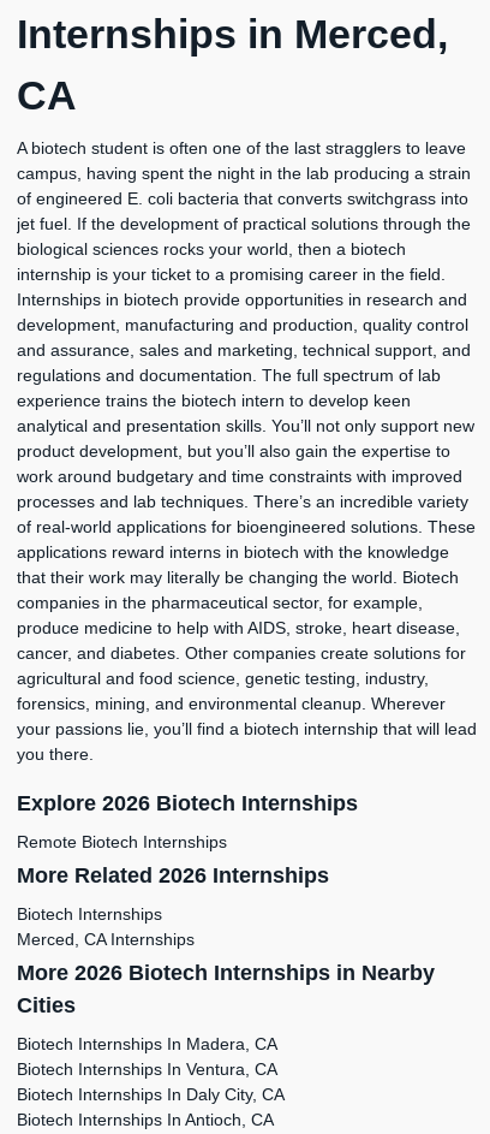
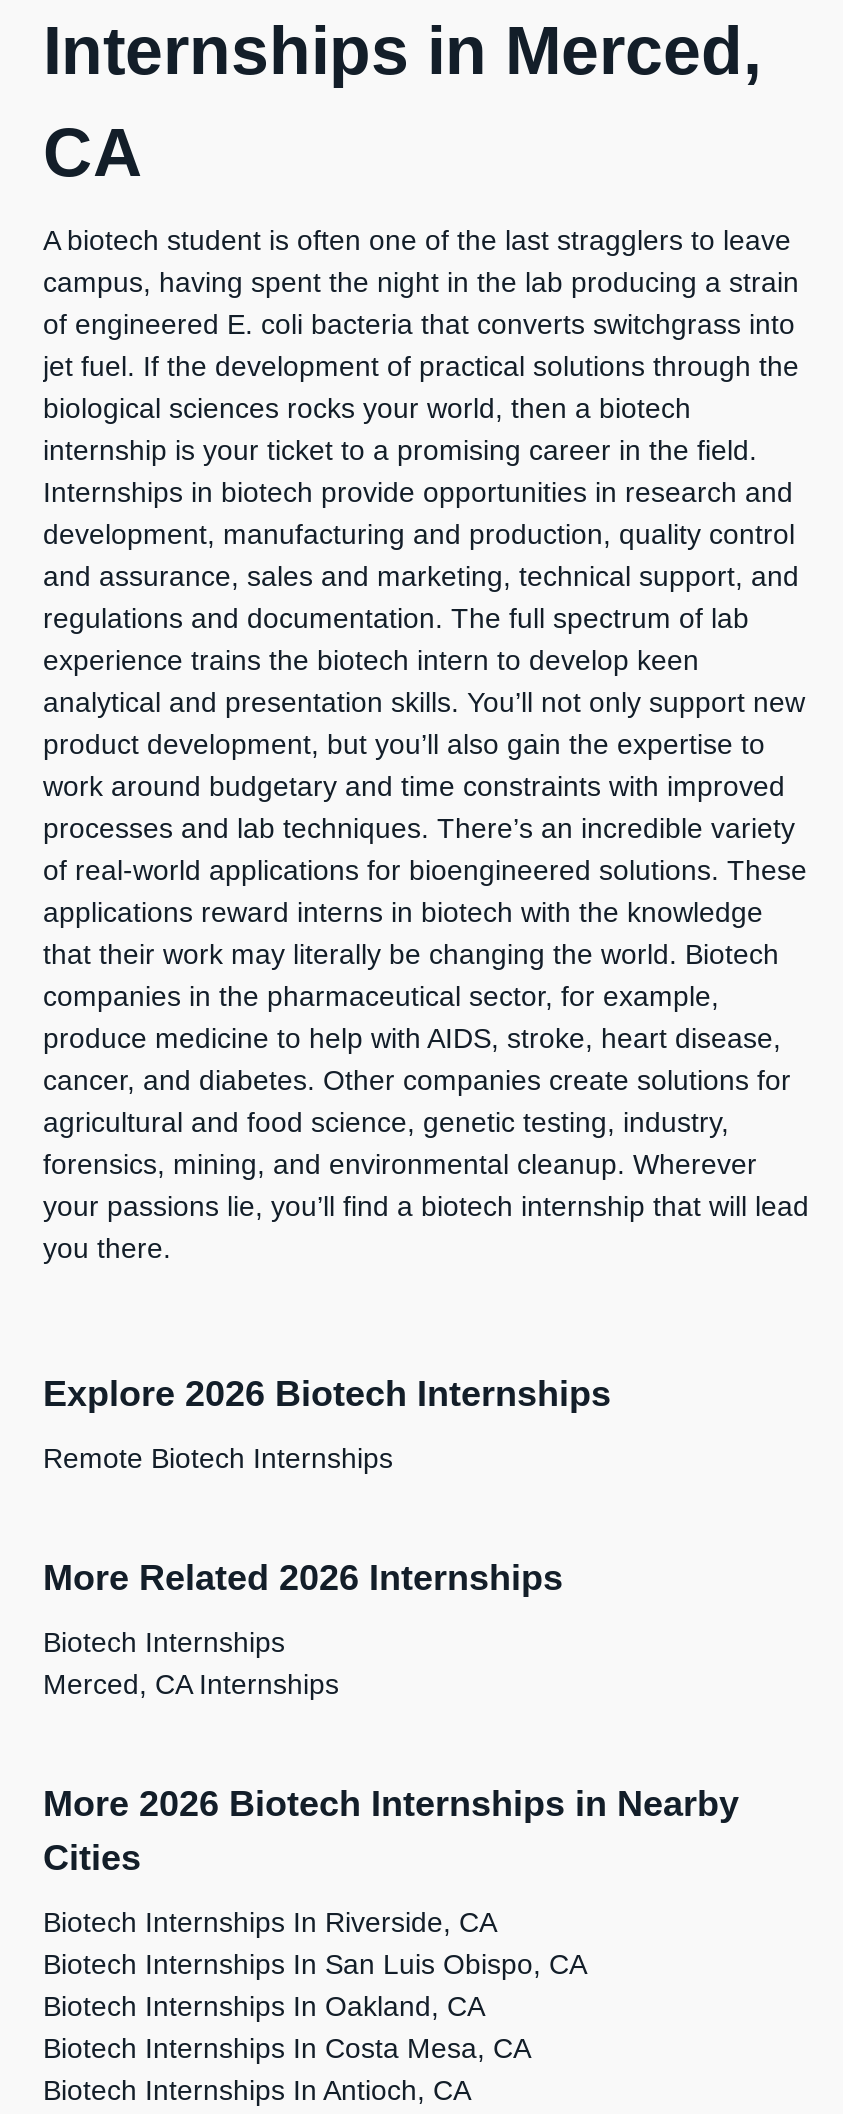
- Biotech Internships In Madera, CA
- Biotech Internships In Ventura, CA
- Biotech Internships In Daly City, CA
+ Biotech Internships In Riverside, CA
+ Biotech Internships In San Luis Obispo, CA
+ Biotech Internships In Oakland, CA
+ Biotech Internships In Costa Mesa, CA
